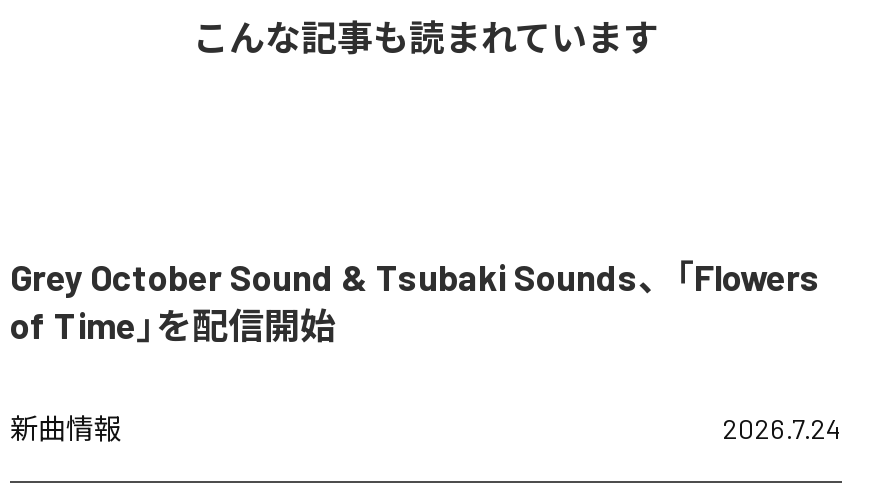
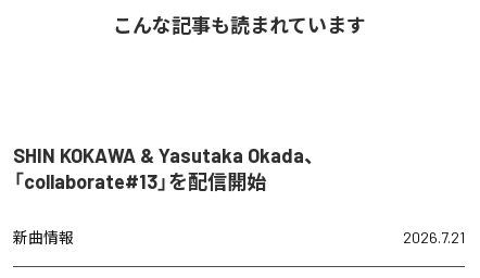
- Grey October Sound & Tsubaki Sounds、「Flowers
- of Time」を配信開始
+ SHIN KOKAWA & Yasutaka Okada、
+ 「collaborate#13」を配信開始

- 2026.7.24
+ 2026.7.21
